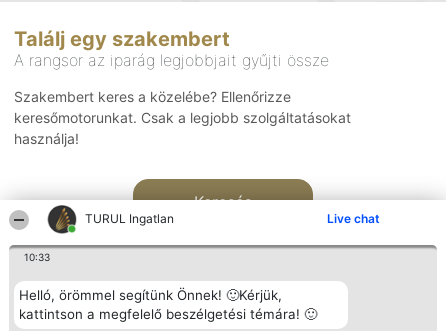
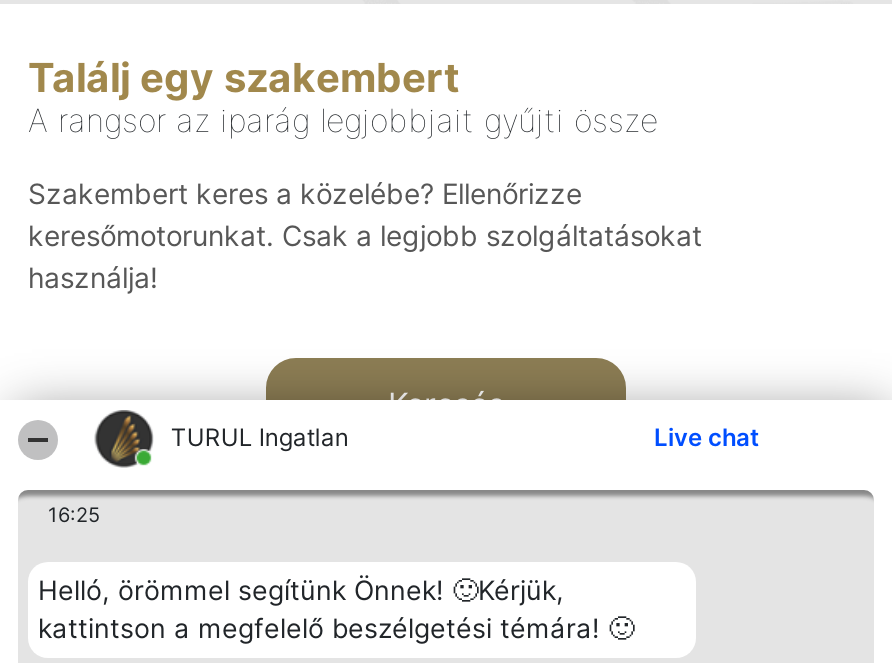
- 10:33
+ 16:25
